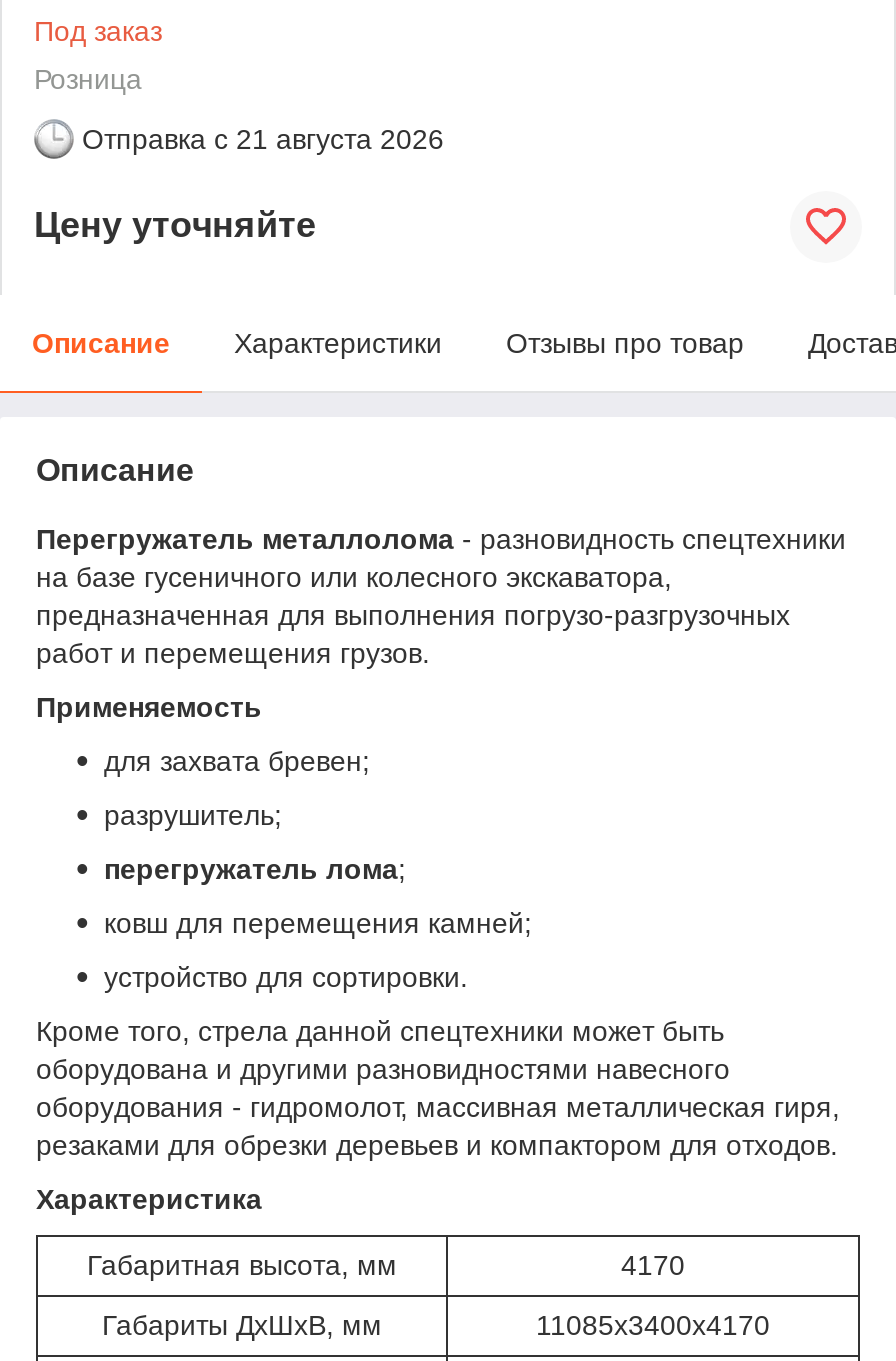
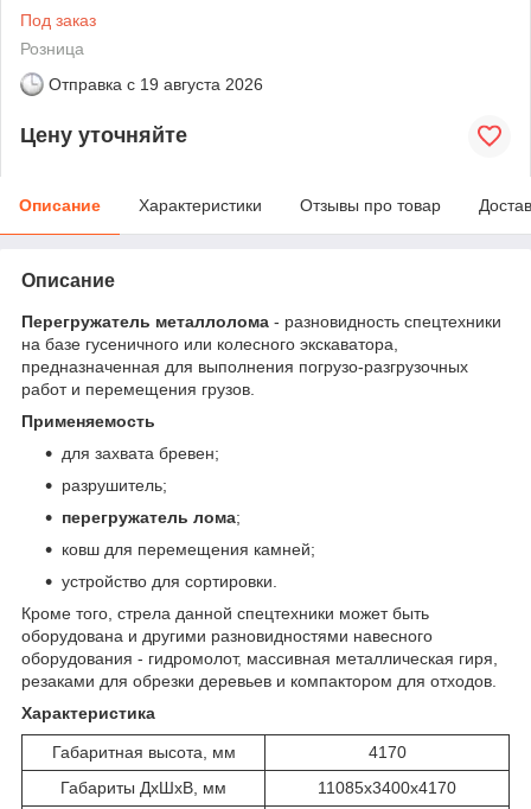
- Отправка с 21 августа 2026
+ Отправка с 19 августа 2026
